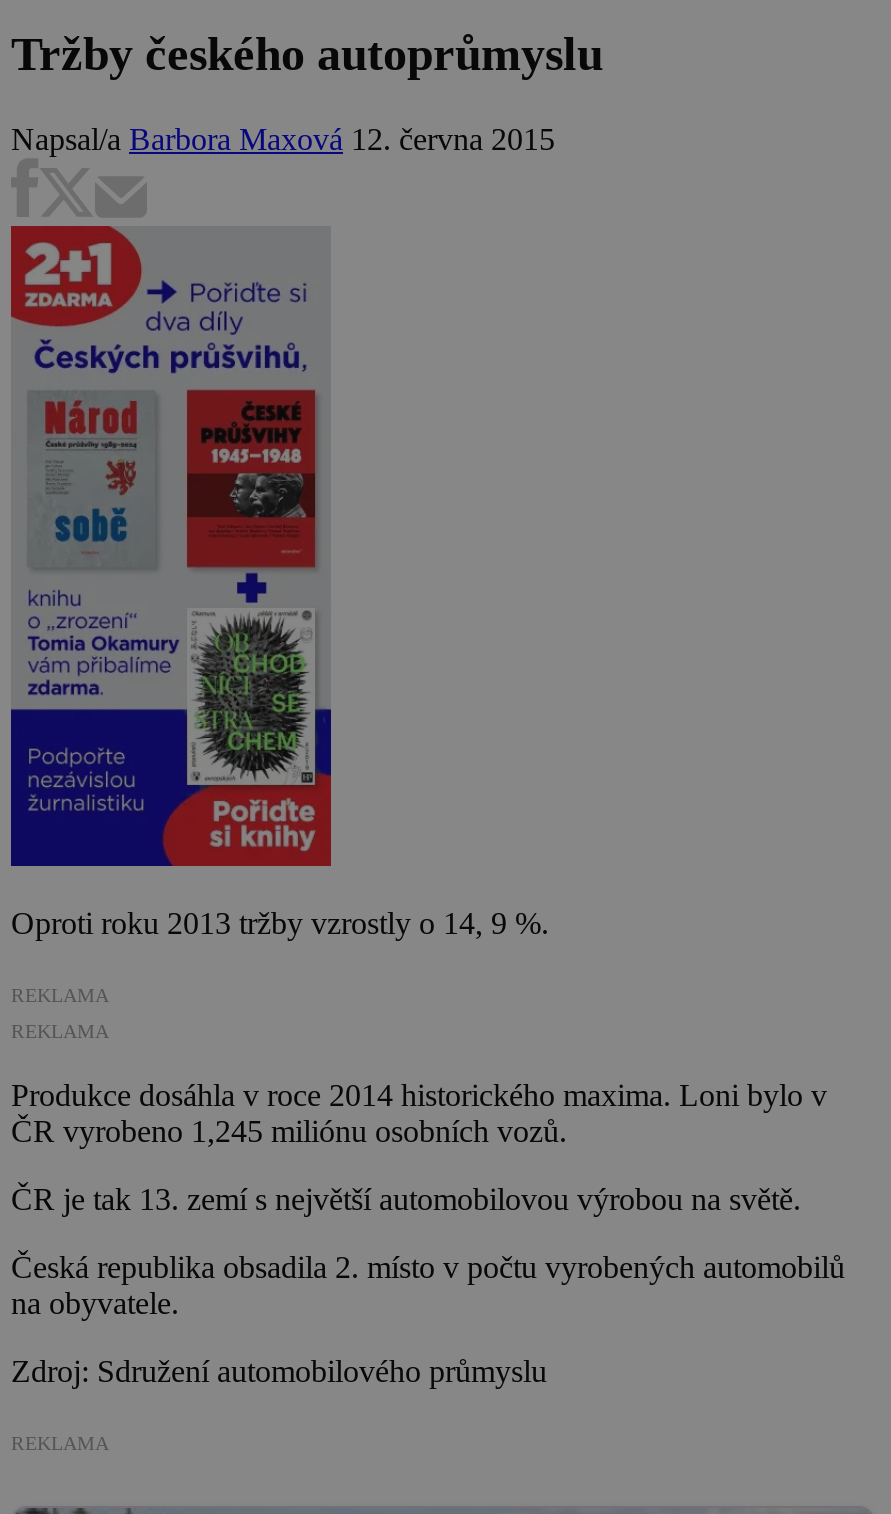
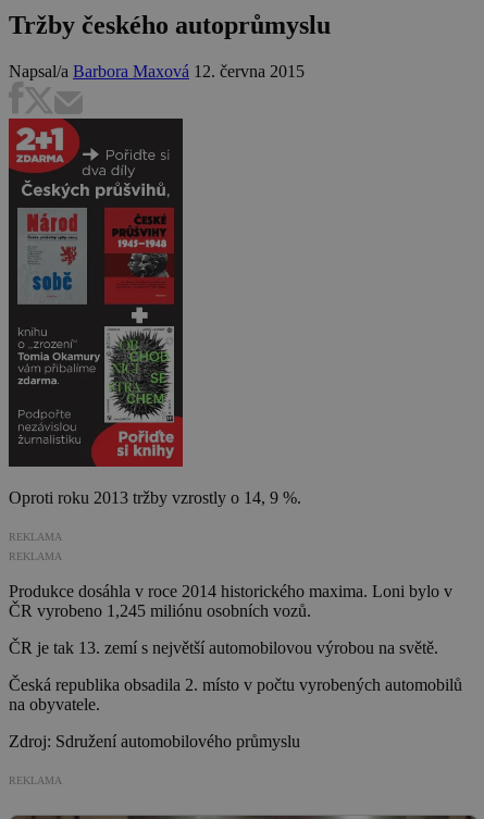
- [image]
+ [image]
